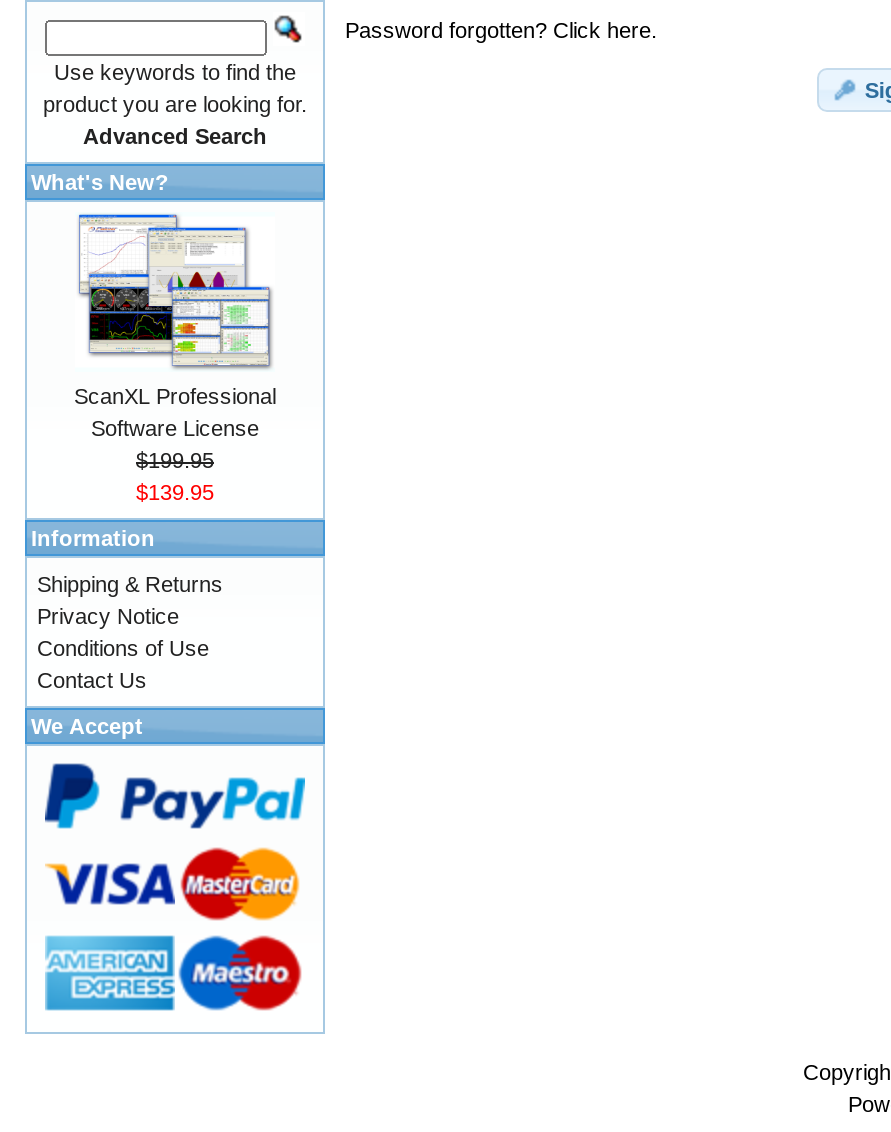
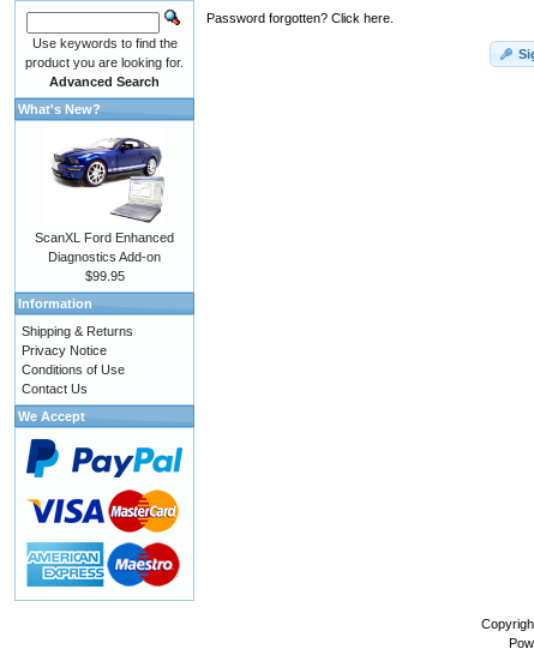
- [image]
- ScanXL Professional
- Software License
- $199.95
- $139.95
+ [image]
+ ScanXL Ford Enhanced
+ Diagnostics Add-on
+ $99.95
